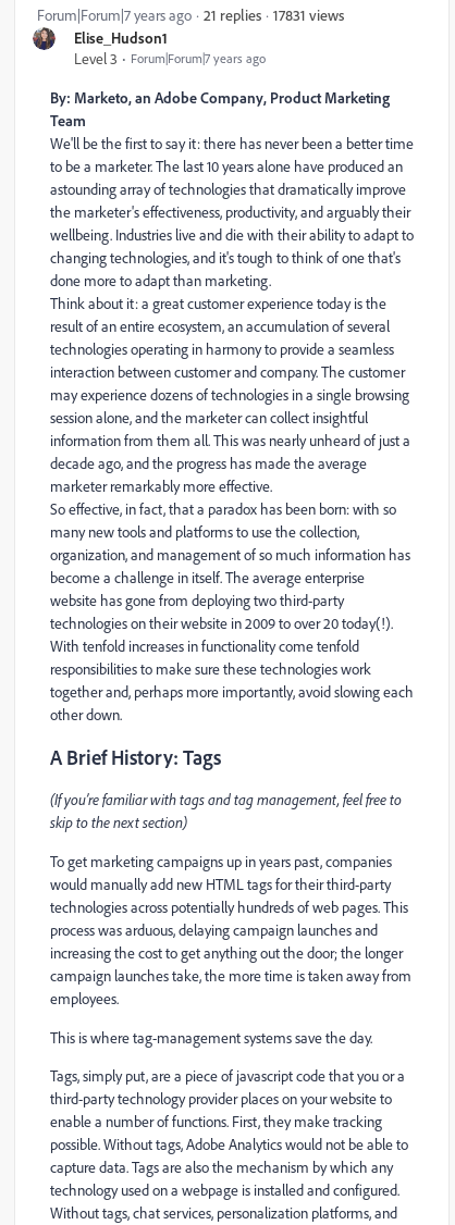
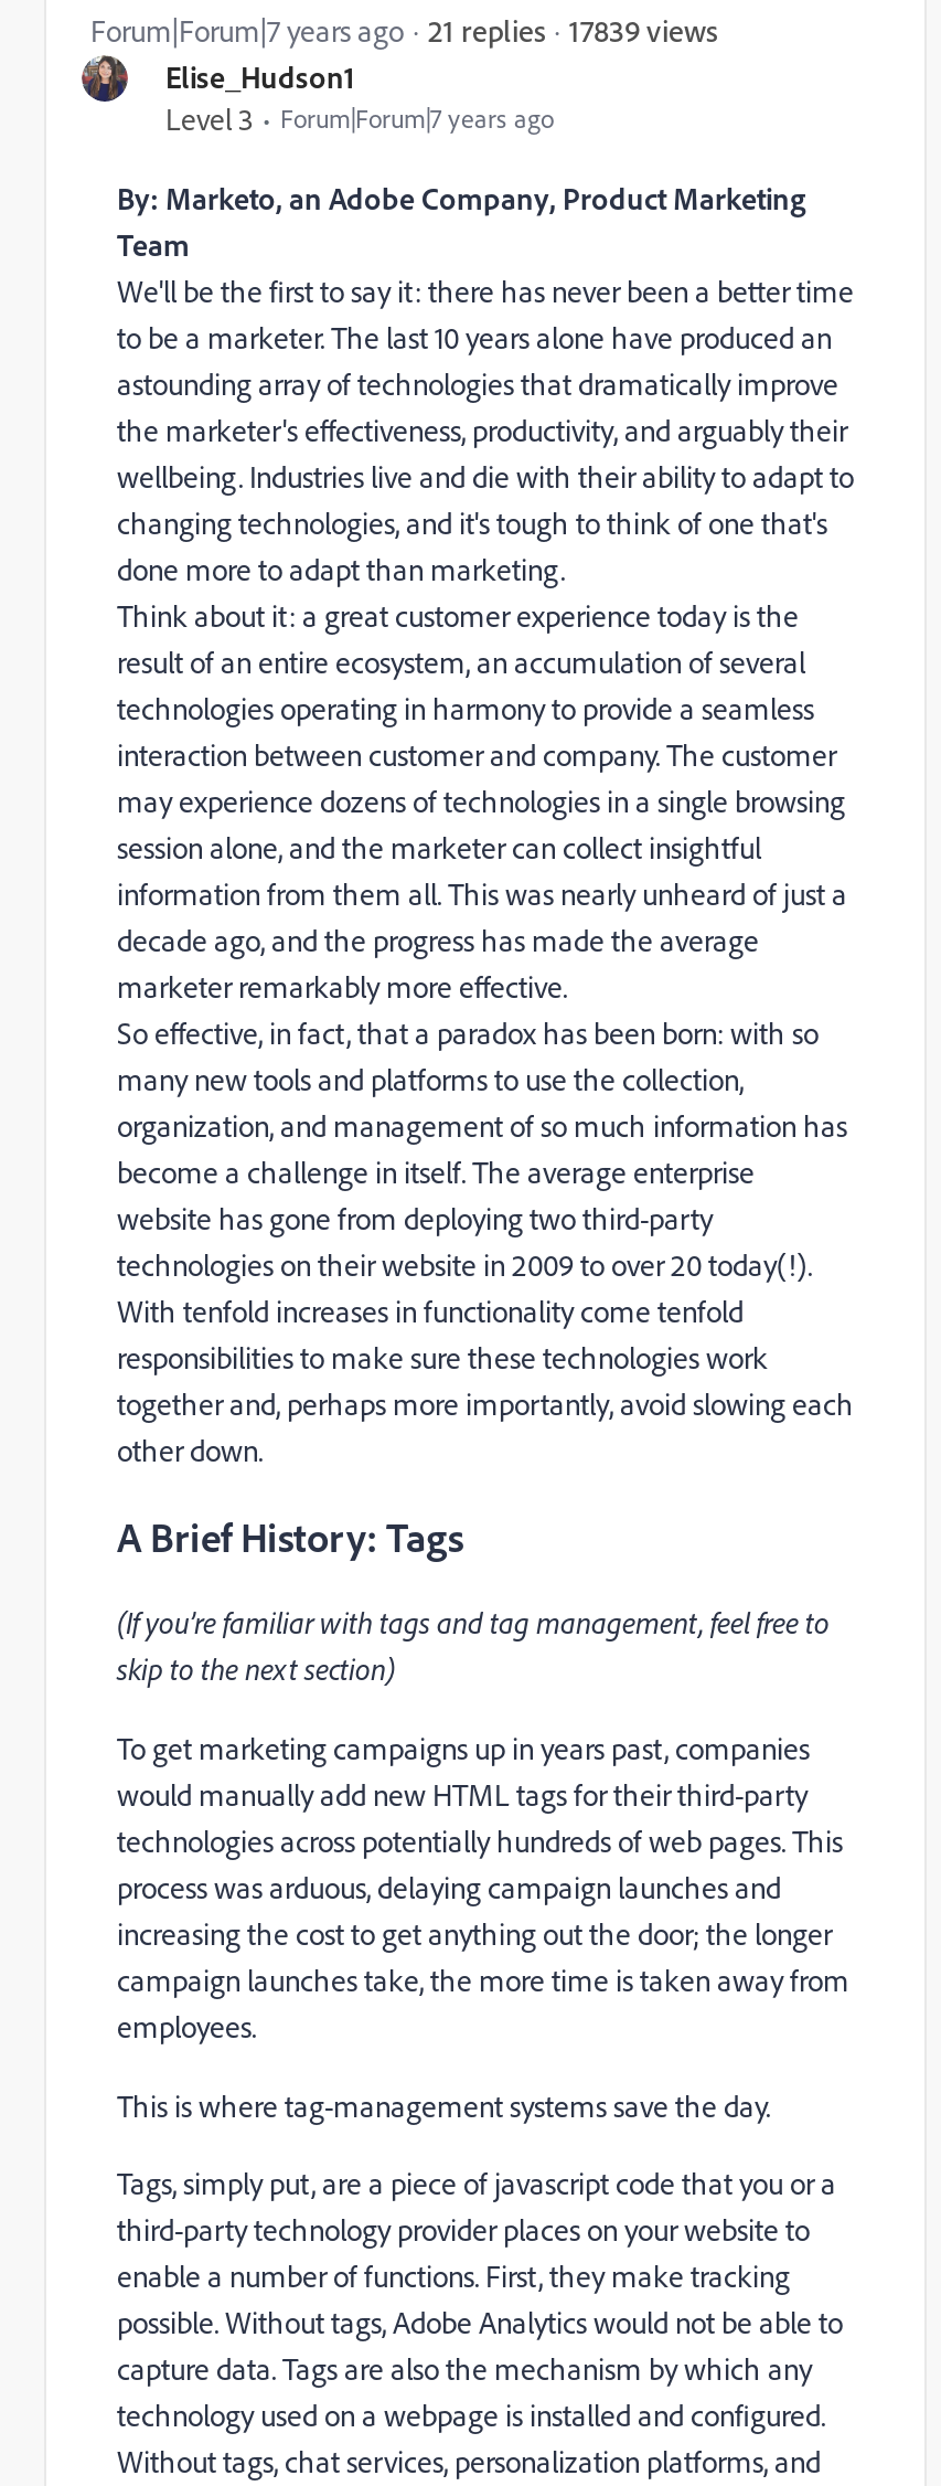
- 17831 views
+ 17839 views
